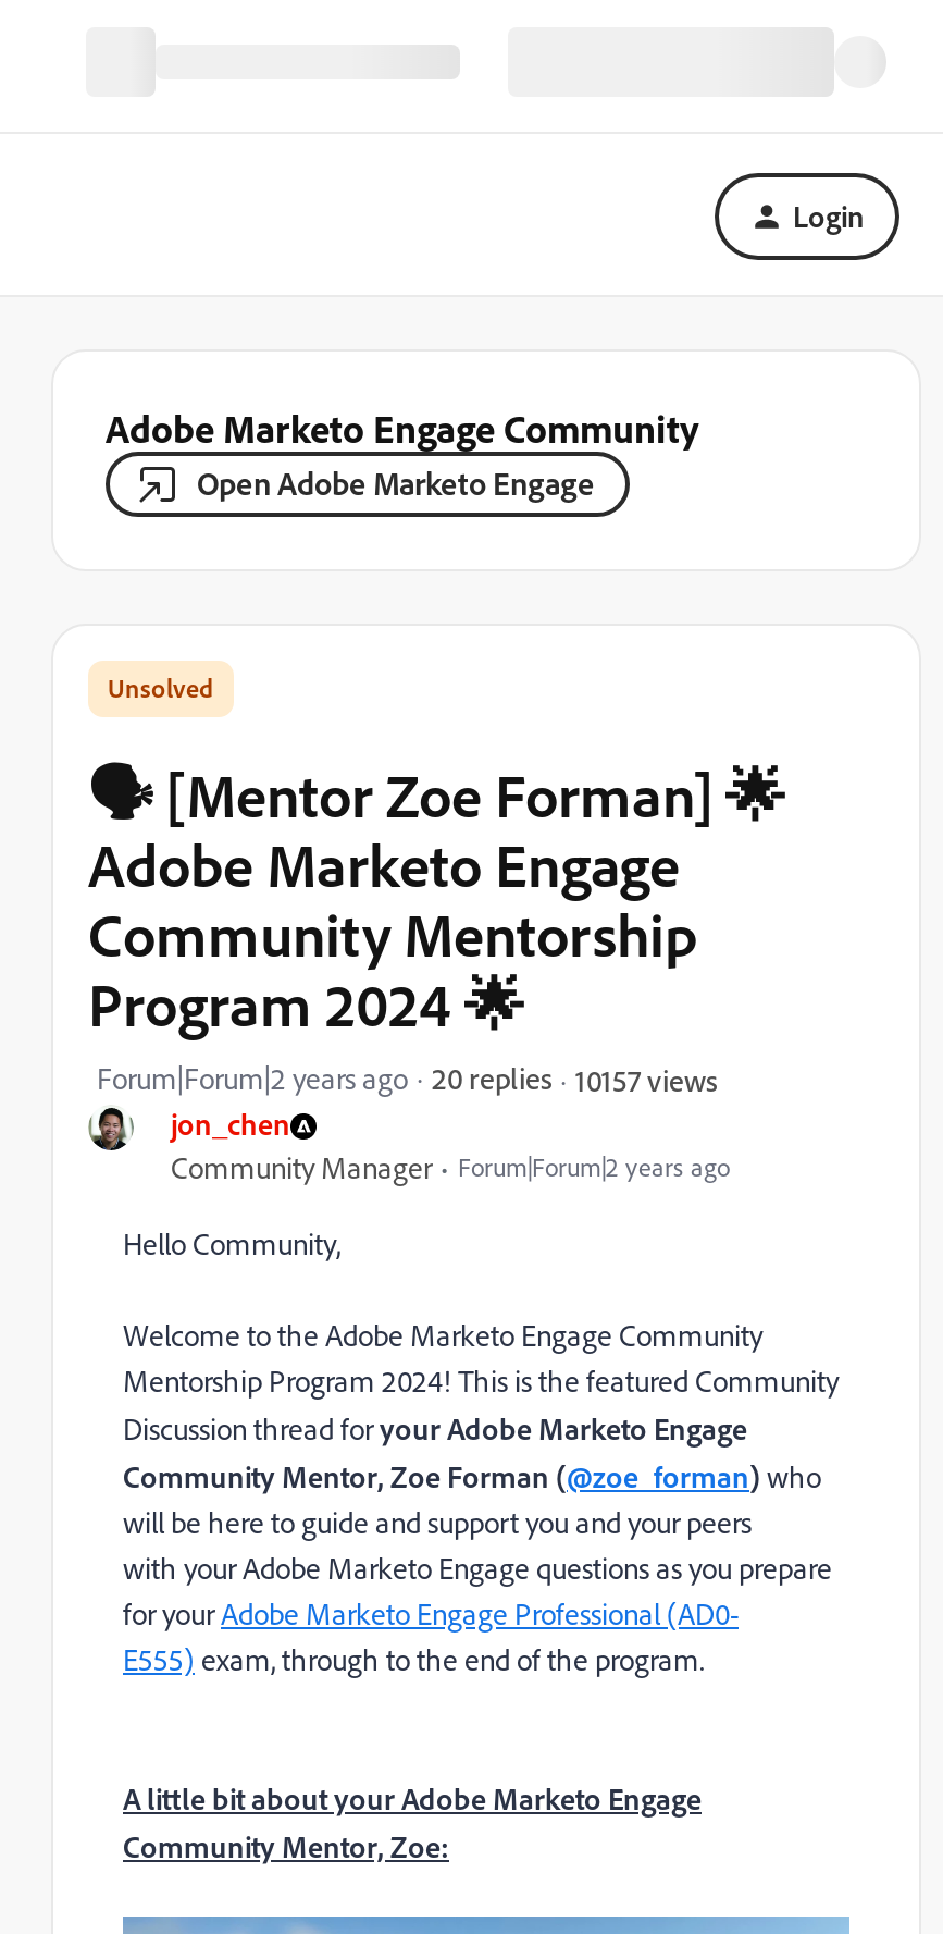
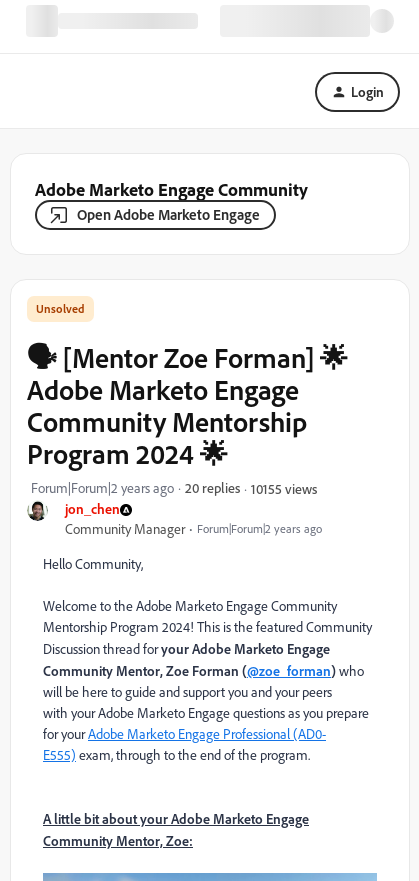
- 10157 views
+ 10155 views
